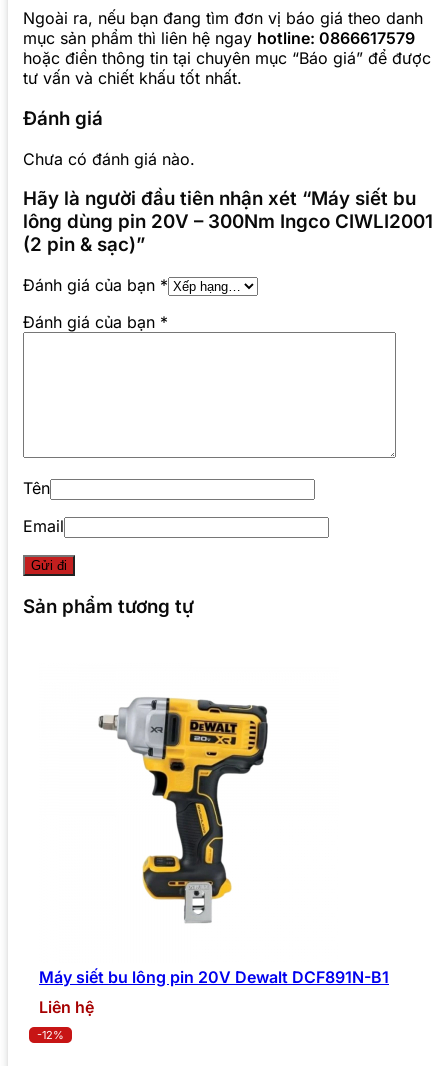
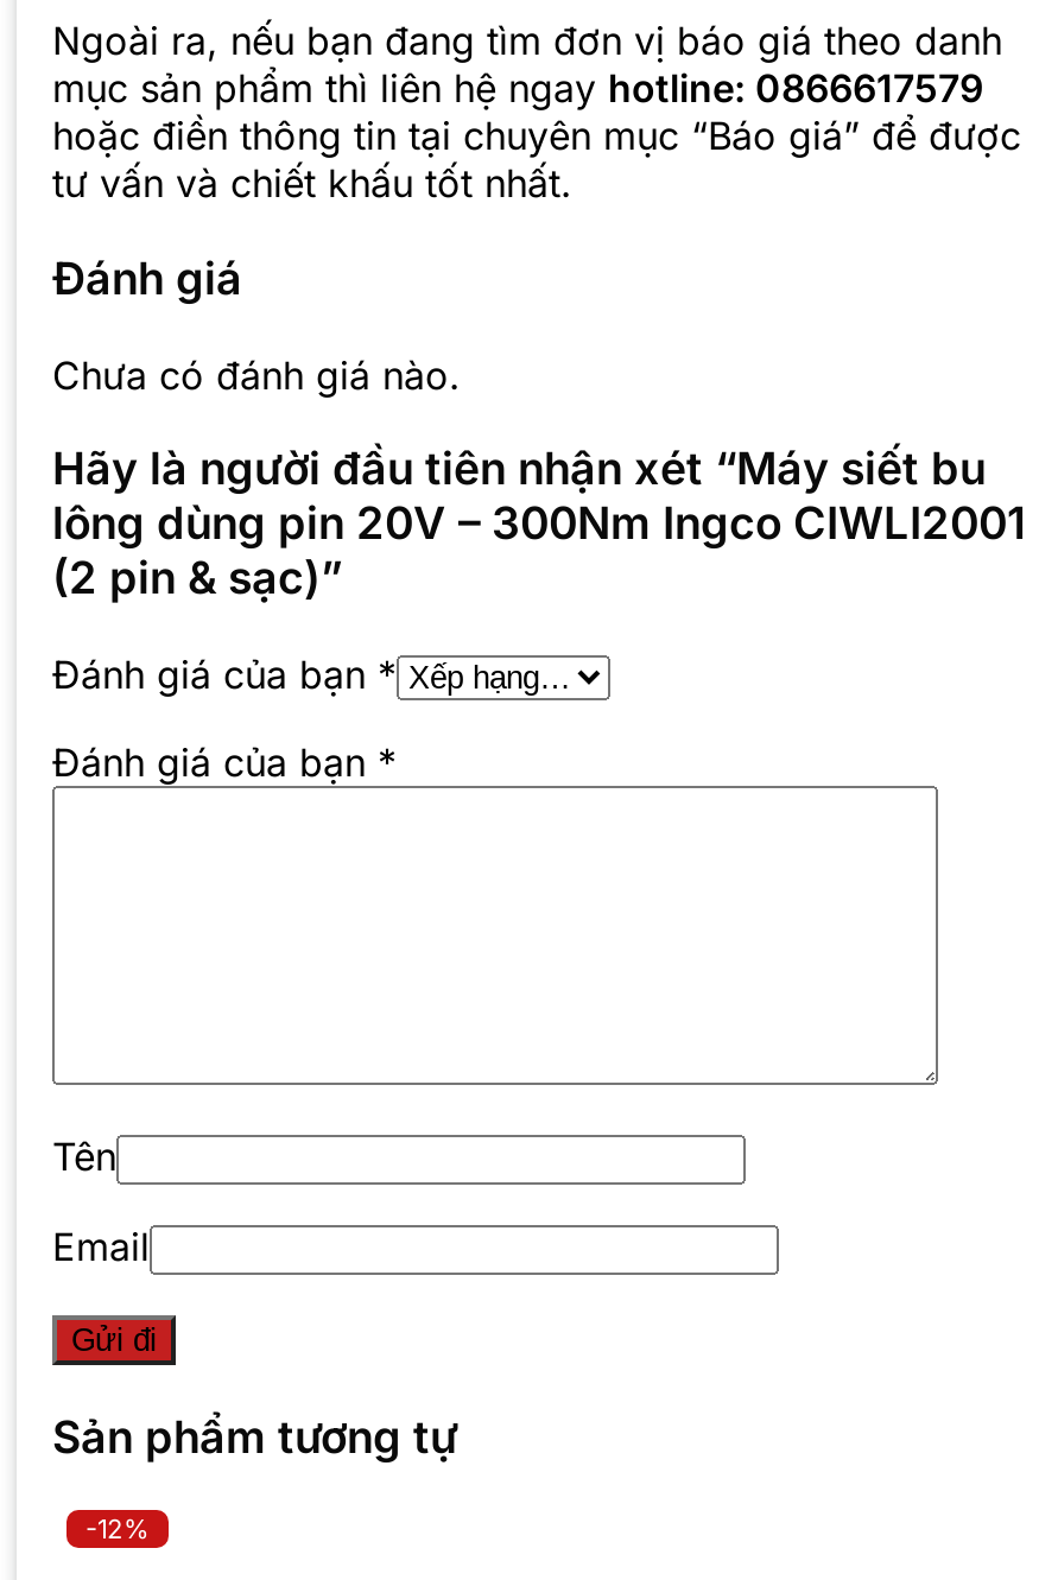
- [image]

- Máy siết bu lông pin 20V Dewalt DCF891N-B1
- Liên hệ
